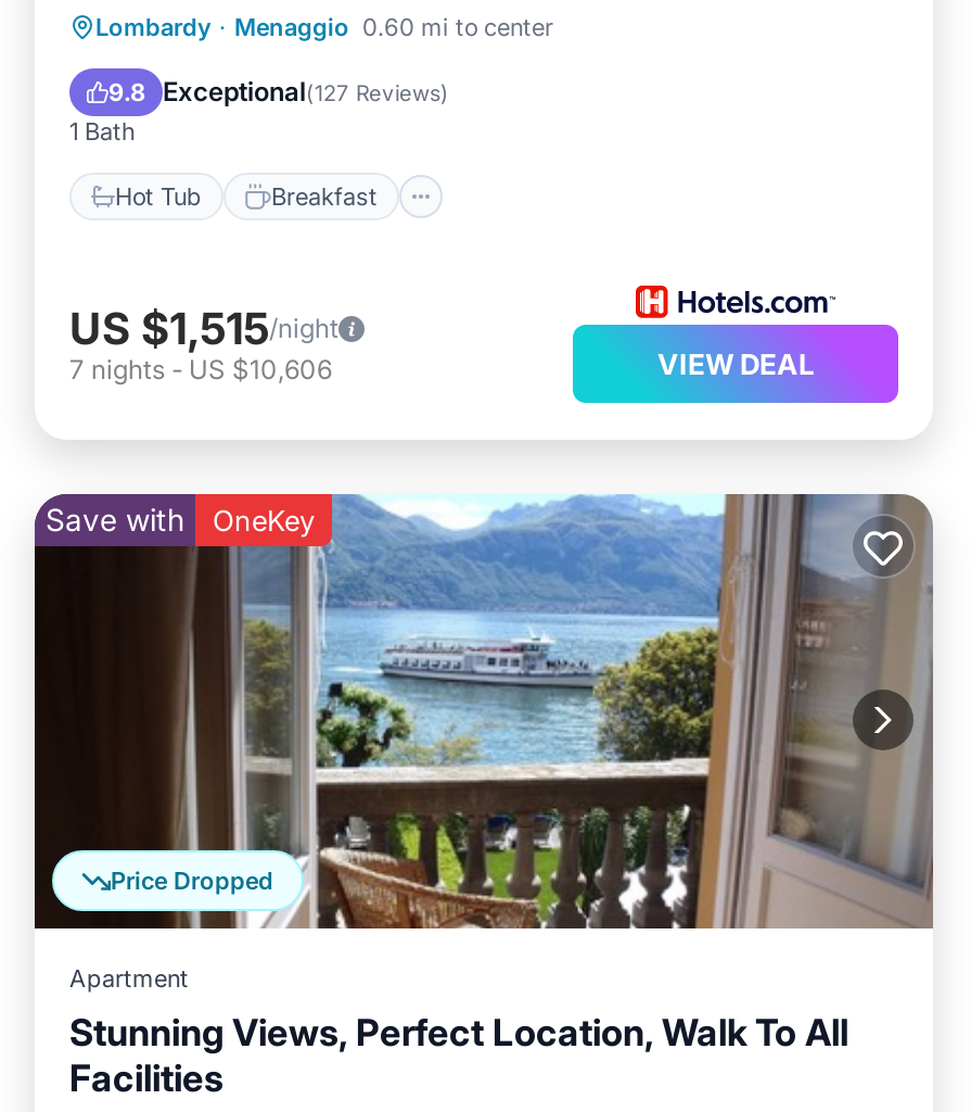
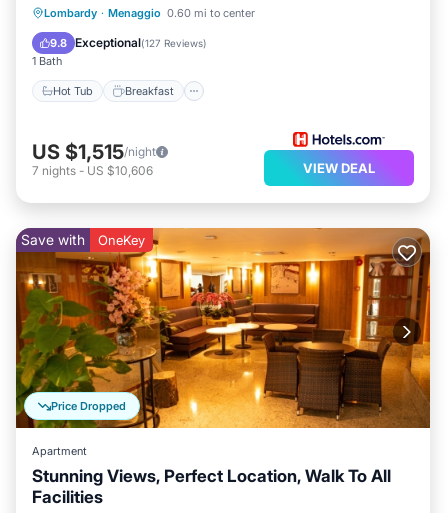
- [image]
+ [image]
